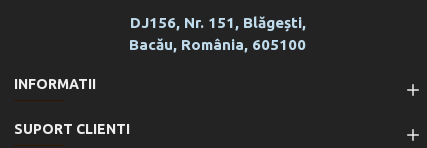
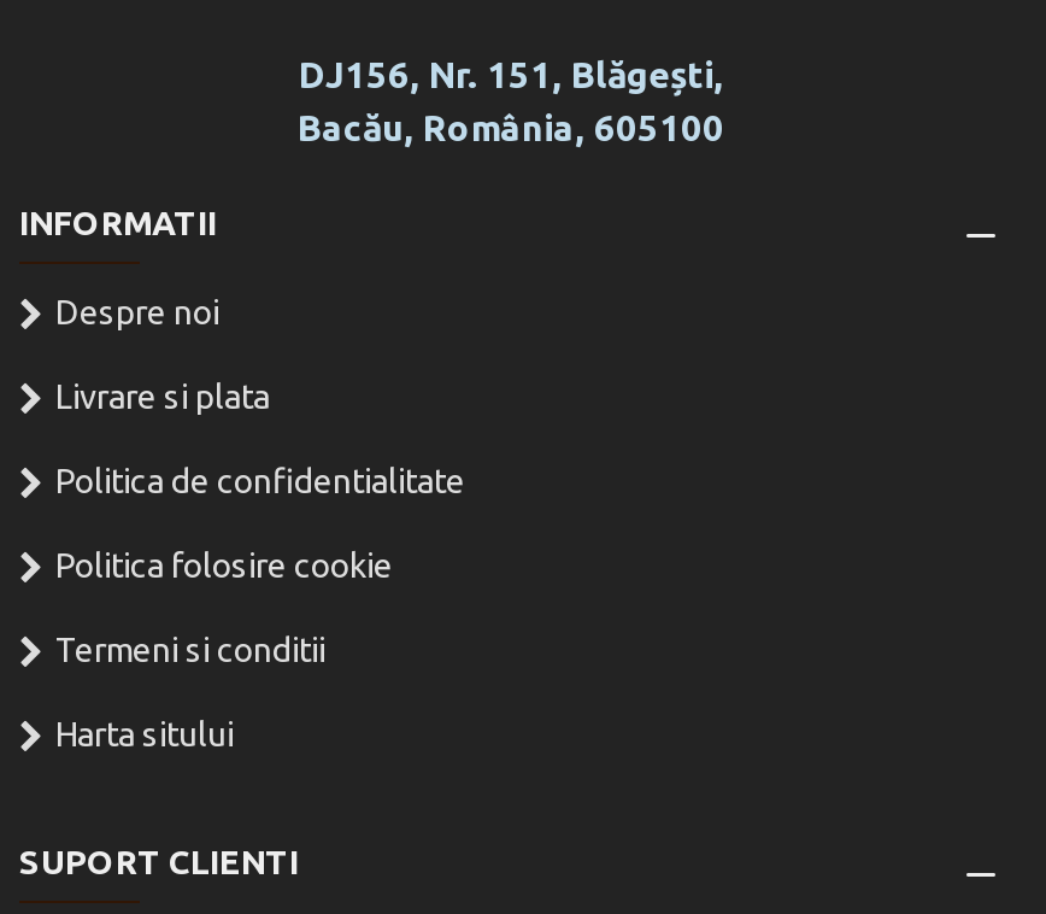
+ Despre noi
+ Livrare si plata
+ Politica de confidentialitate
+ Politica folosire cookie
+ Termeni si conditii
+ Harta sitului
